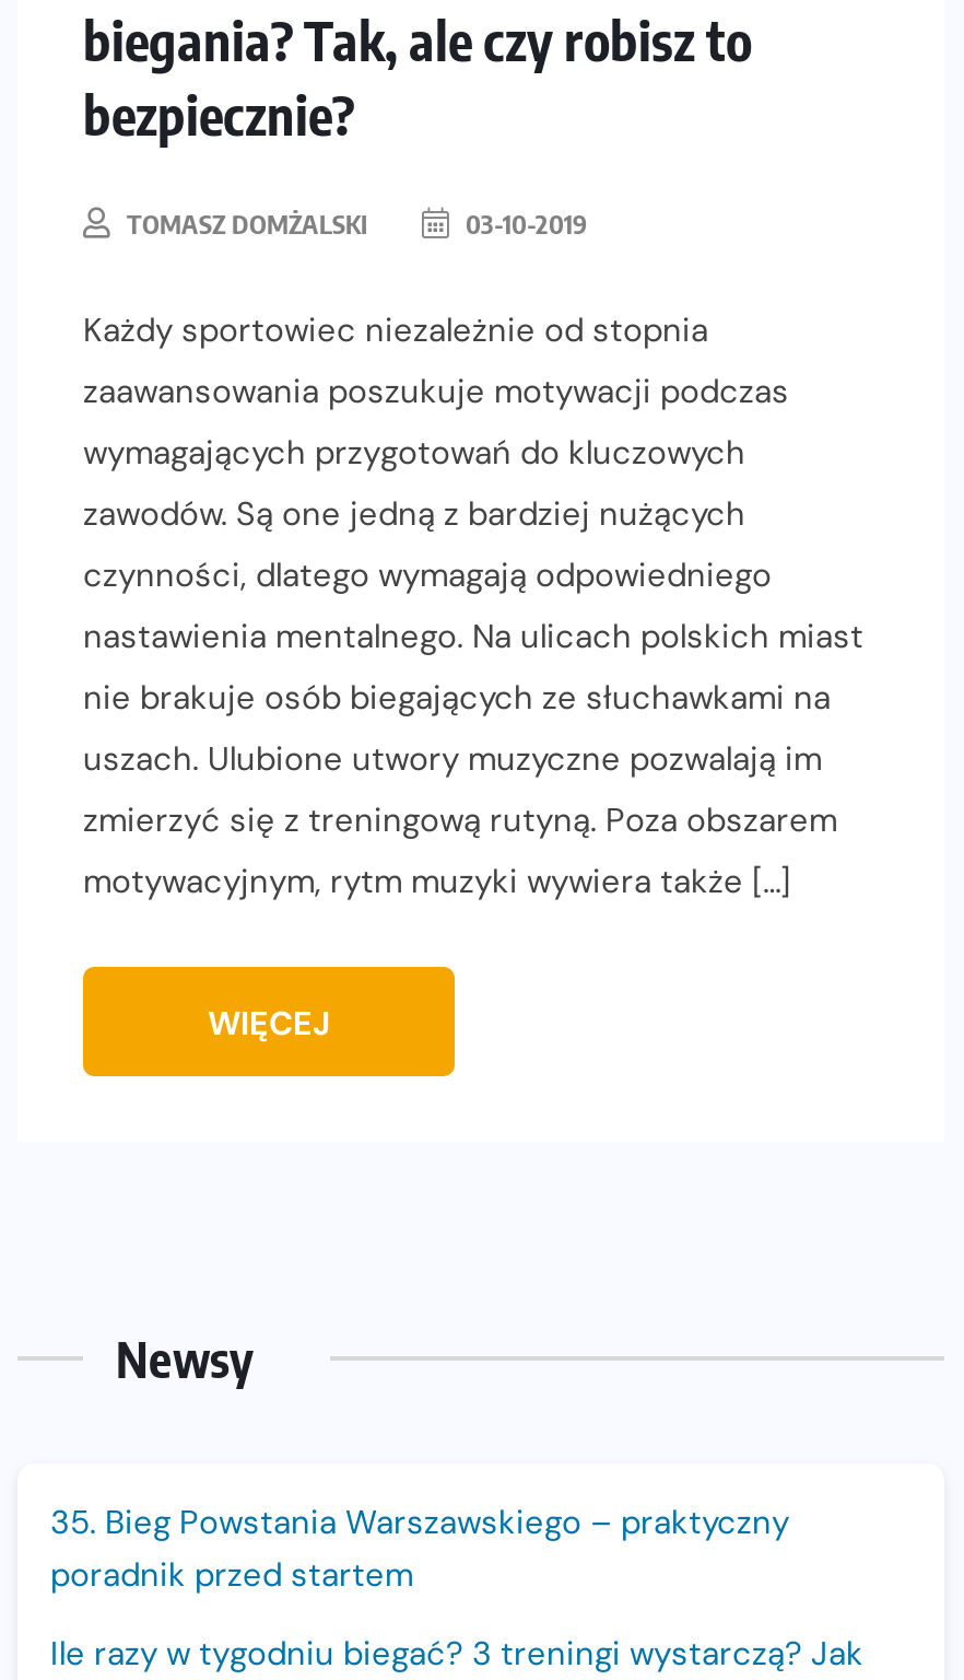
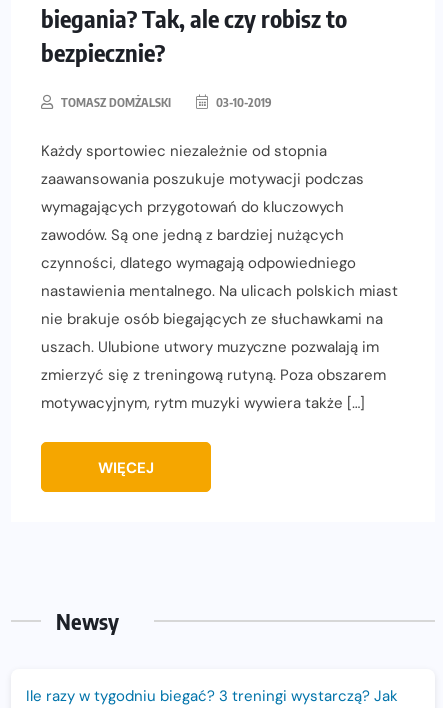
- 35. Bieg Powstania Warszawskiego – praktyczny
- poradnik przed startem
